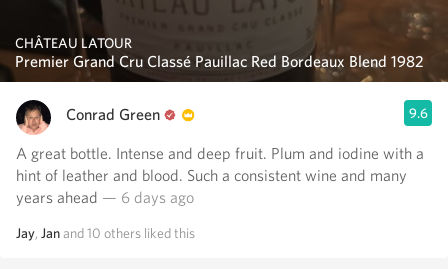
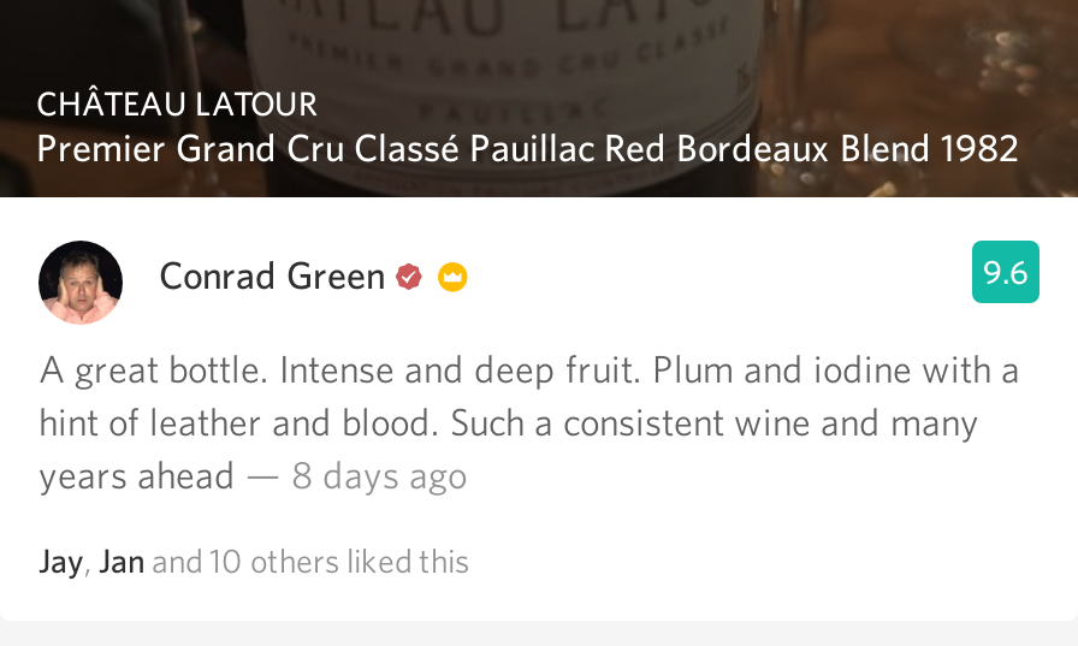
- years ahead — 6 days ago
+ years ahead — 8 days ago
